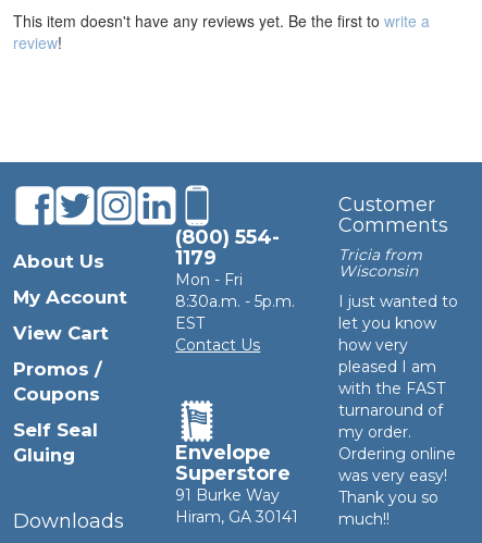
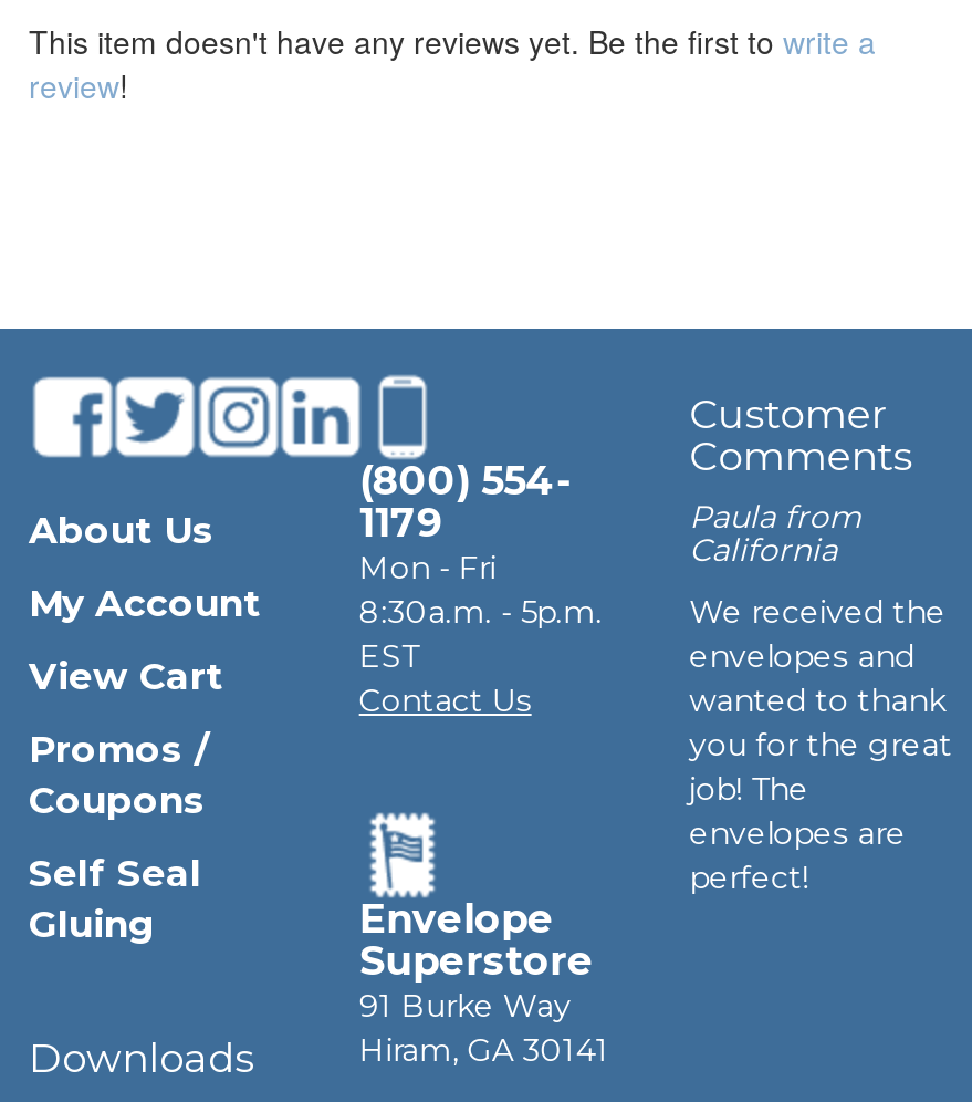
- Tricia from
- Wisconsin
+ Paula from
+ California

- I just wanted to
- let you know
- how very
- pleased I am
- with the FAST
- turnaround of
- my order.
- Ordering online
- was very easy!
- Thank you so
- much!!
+ We received the
+ envelopes and
+ wanted to thank
+ you for the great
+ job! The
+ envelopes are
+ perfect!
